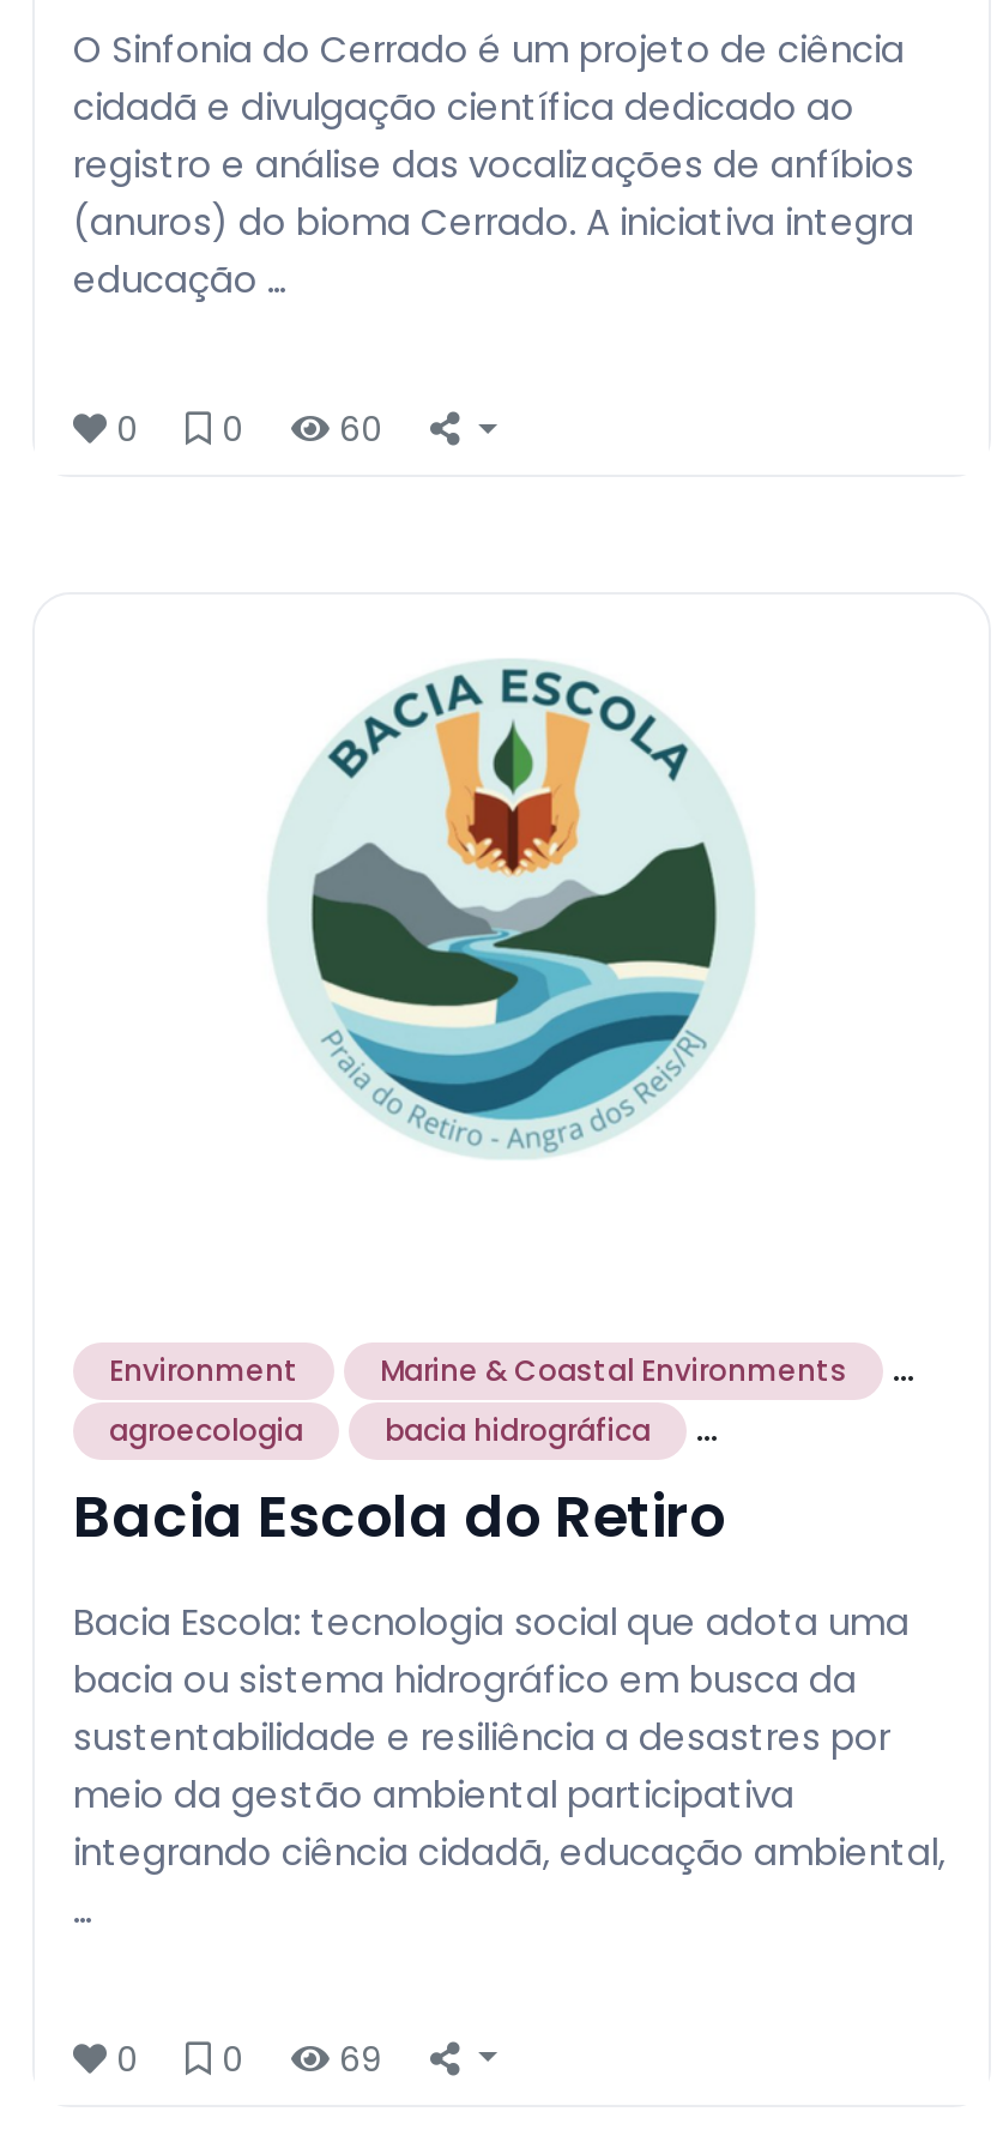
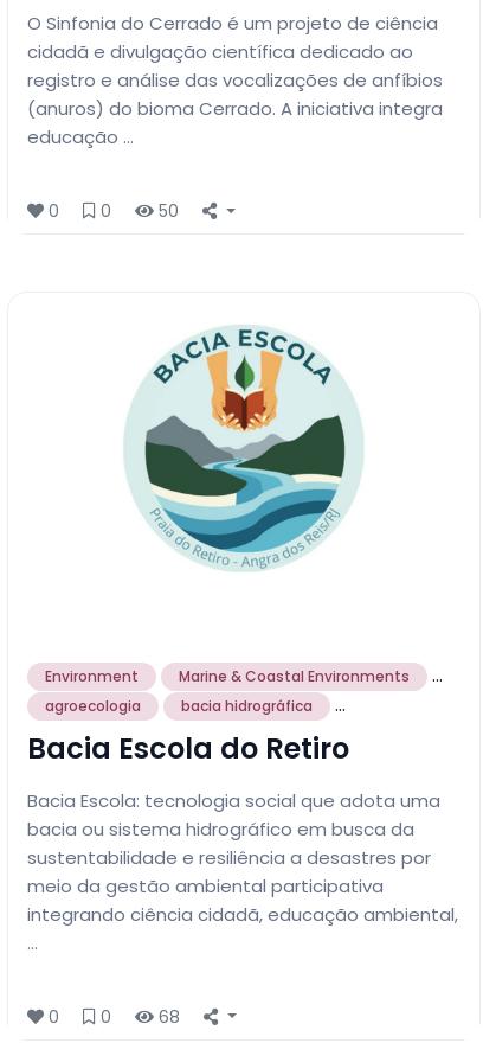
- 0 0 60
+ 0 0 50

- 0 0 69
+ 0 0 68
